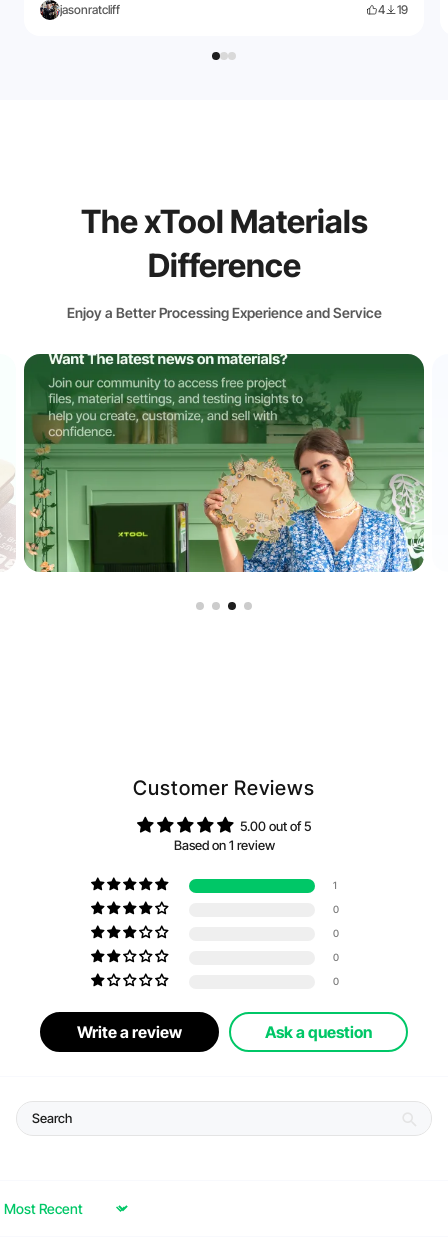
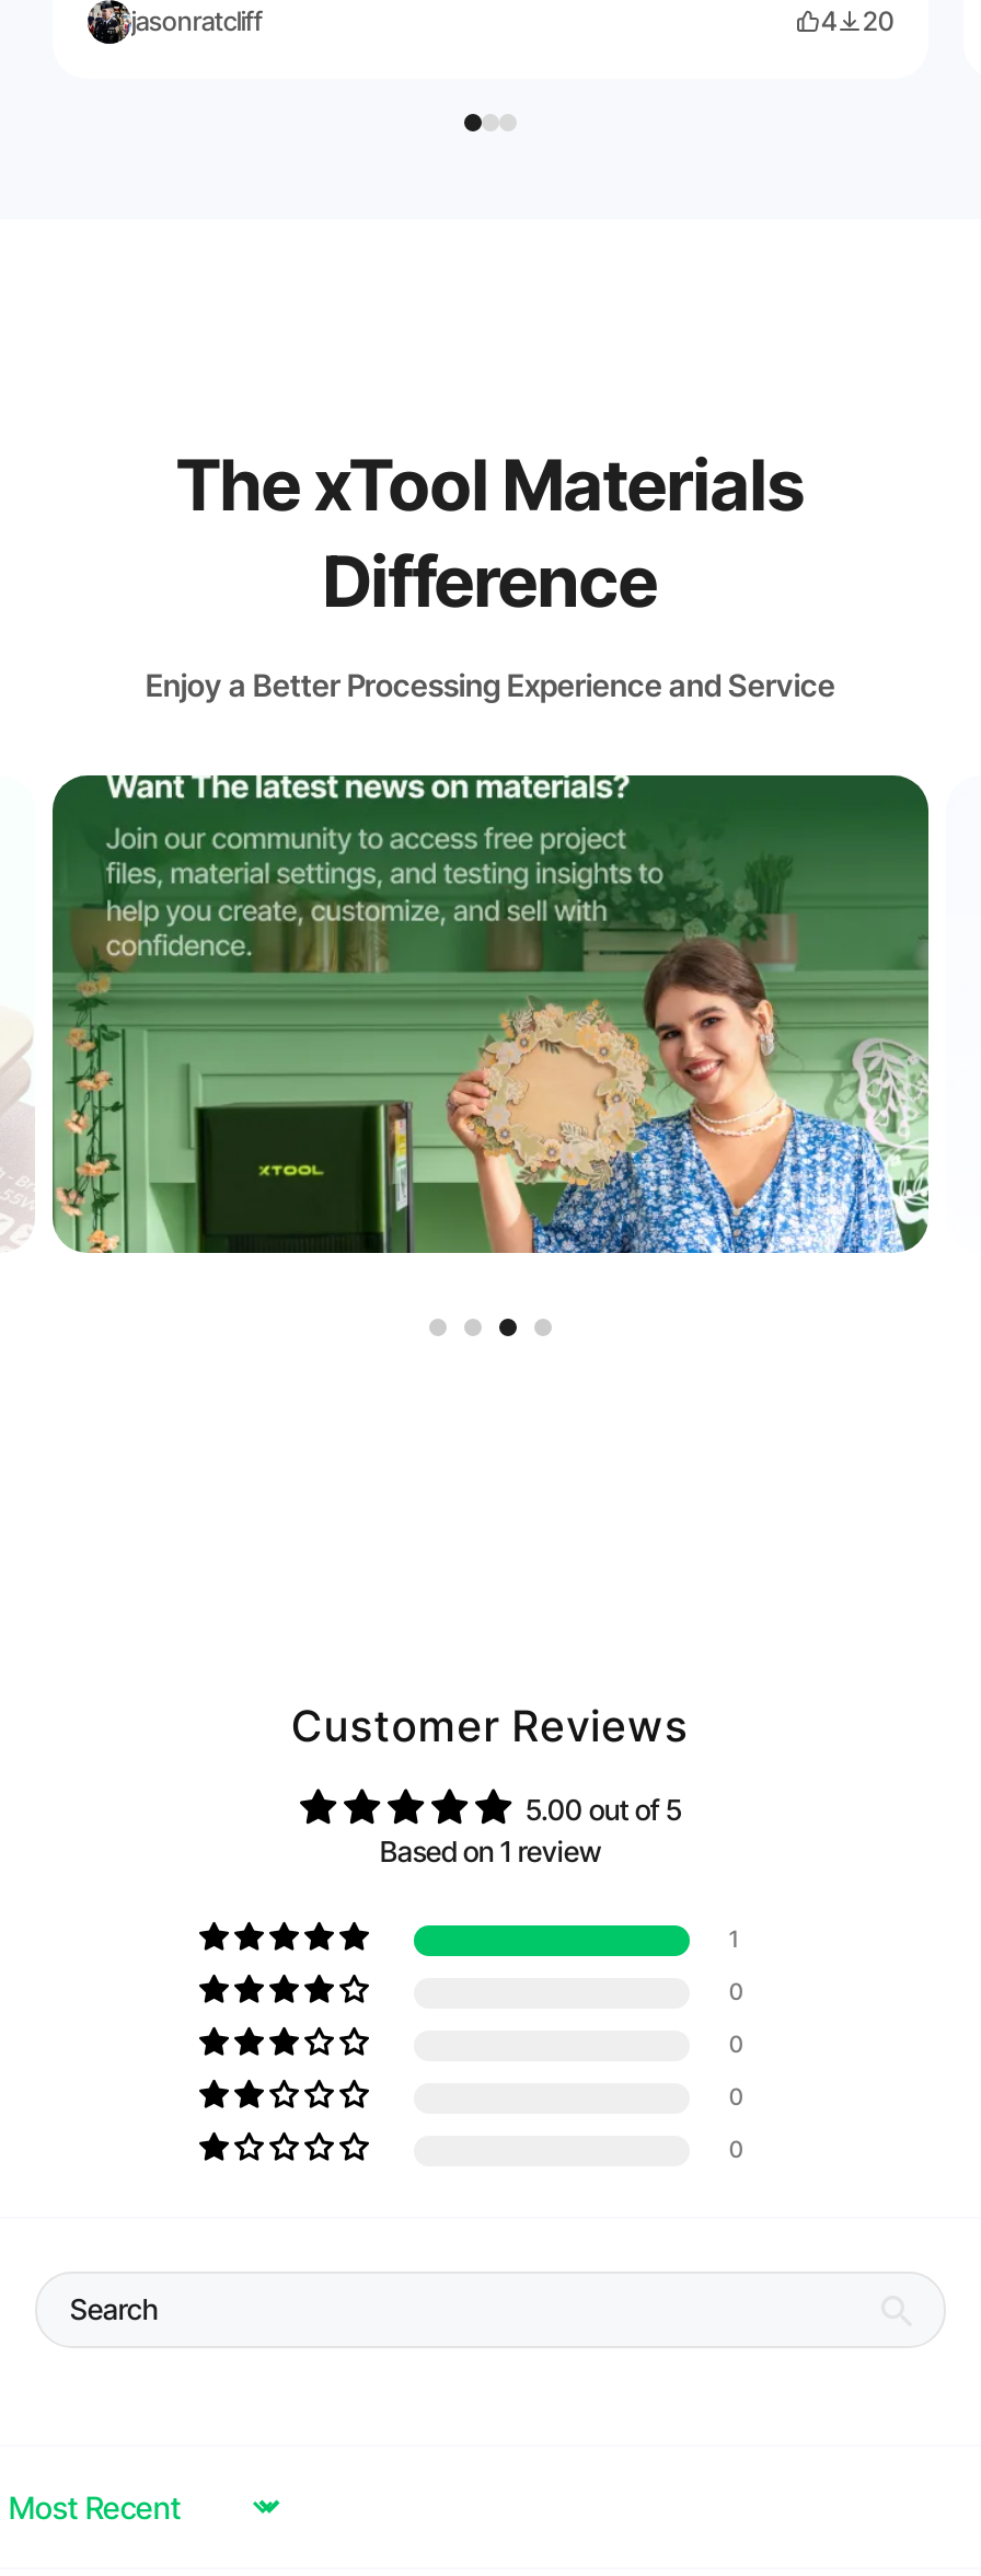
- 4 19
+ 4 20

- Write a review
- Ask a question
